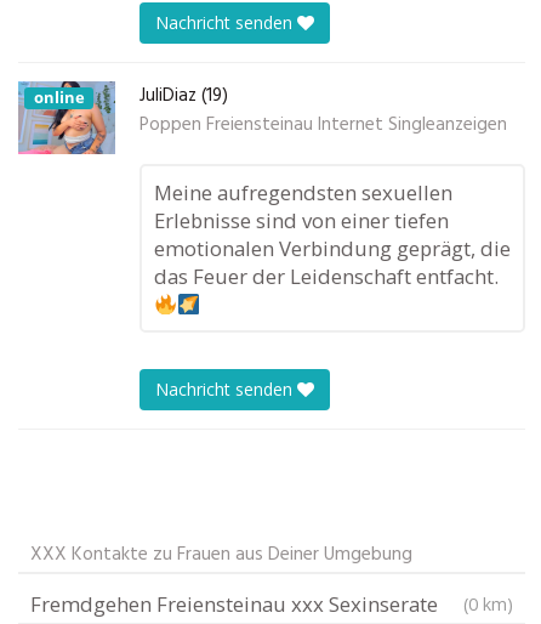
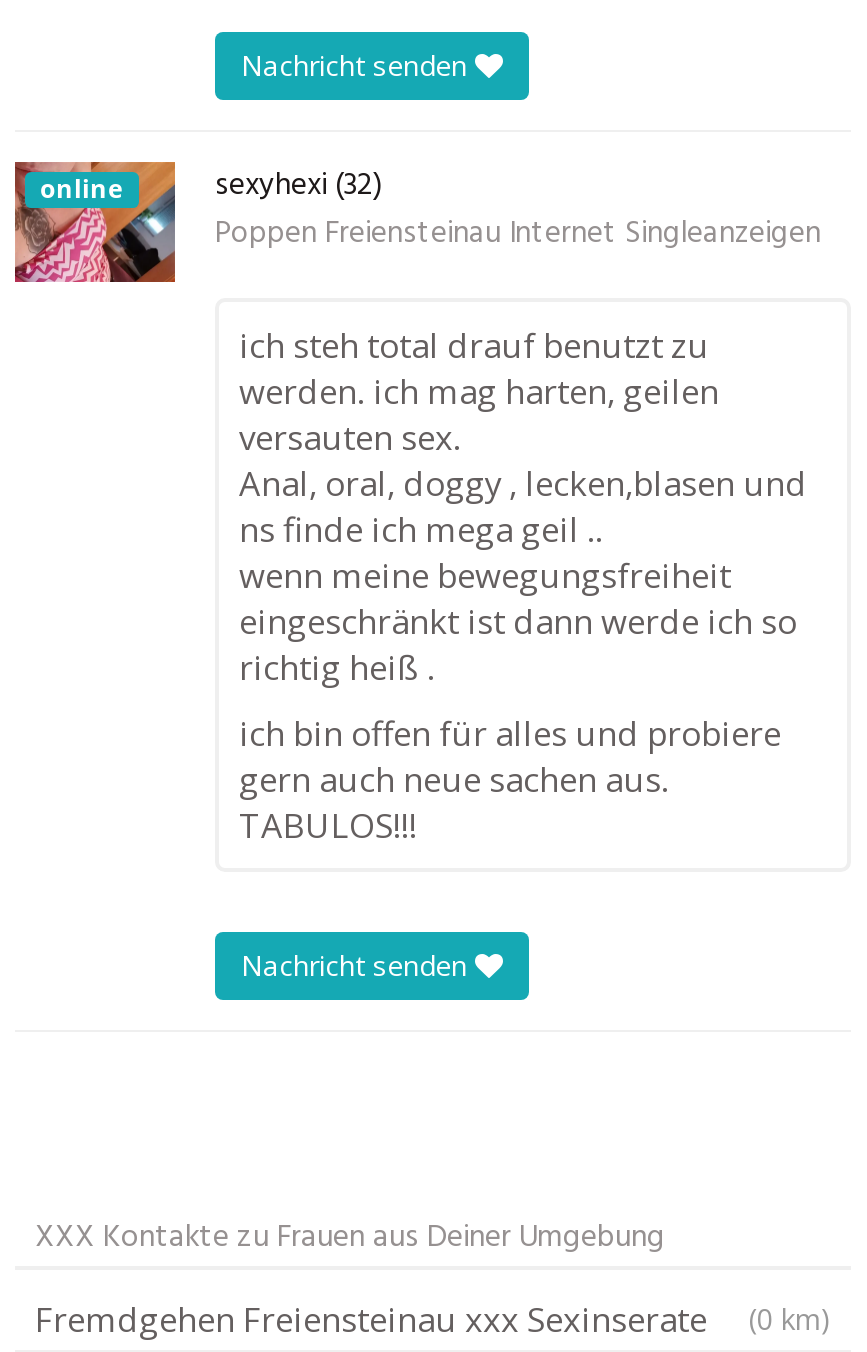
- [image]
- JuliDiaz (19)
+ [image]
+ sexyhexi (32)

- Meine aufregendsten sexuellen
- Erlebnisse sind von einer tiefen
- emotionalen Verbindung geprägt, die
- das Feuer der Leidenschaft entfacht.
+ ich steh total drauf benutzt zu
+ werden. ich mag harten, geilen
+ versauten sex.
+ Anal, oral, doggy , lecken,blasen und
+ ns finde ich mega geil ..
+ wenn meine bewegungsfreiheit
+ eingeschränkt ist dann werde ich so
+ richtig heiß .
+ ich bin offen für alles und probiere
+ gern auch neue sachen aus.
+ TABULOS!!!
